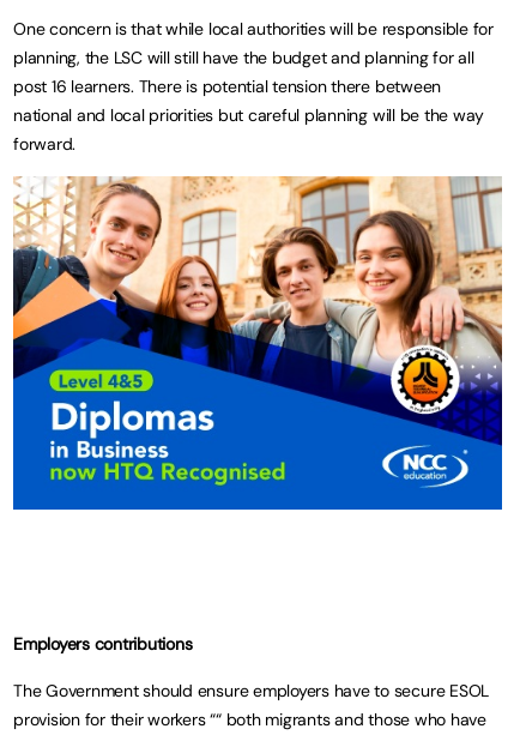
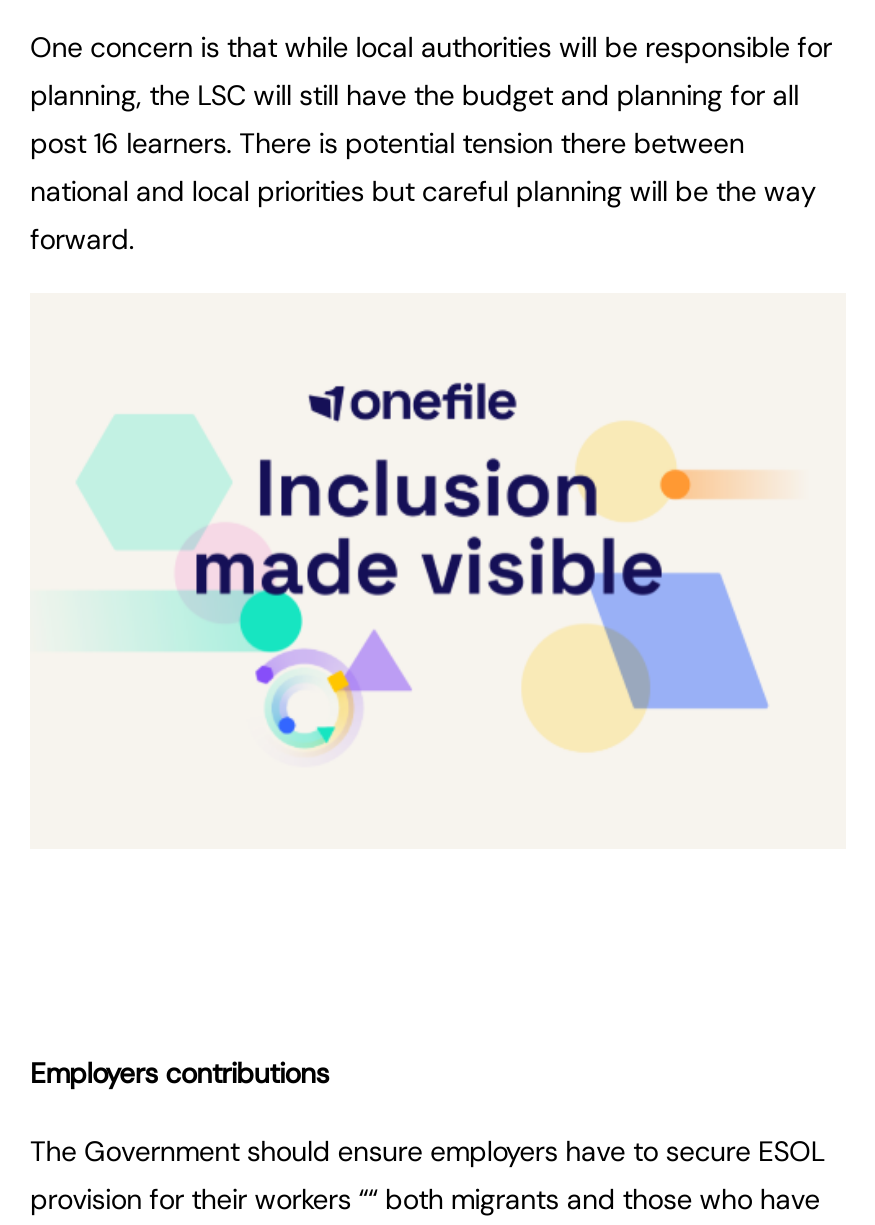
- [image]
+ [image]
